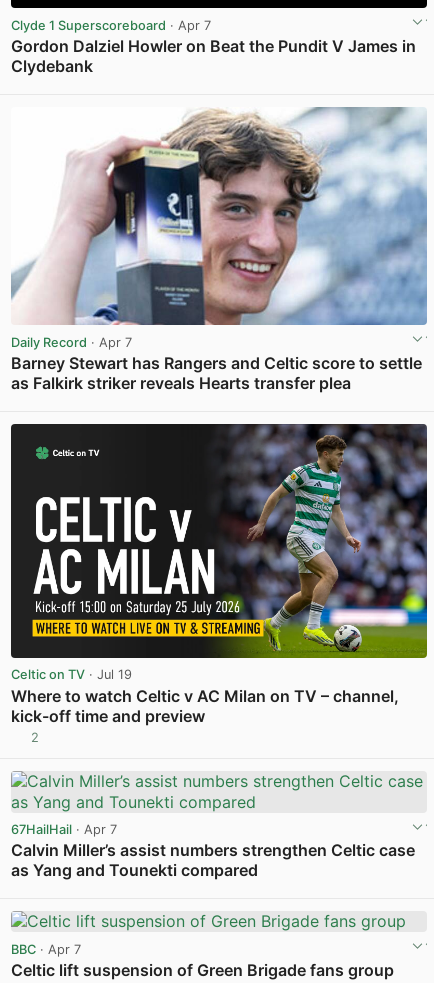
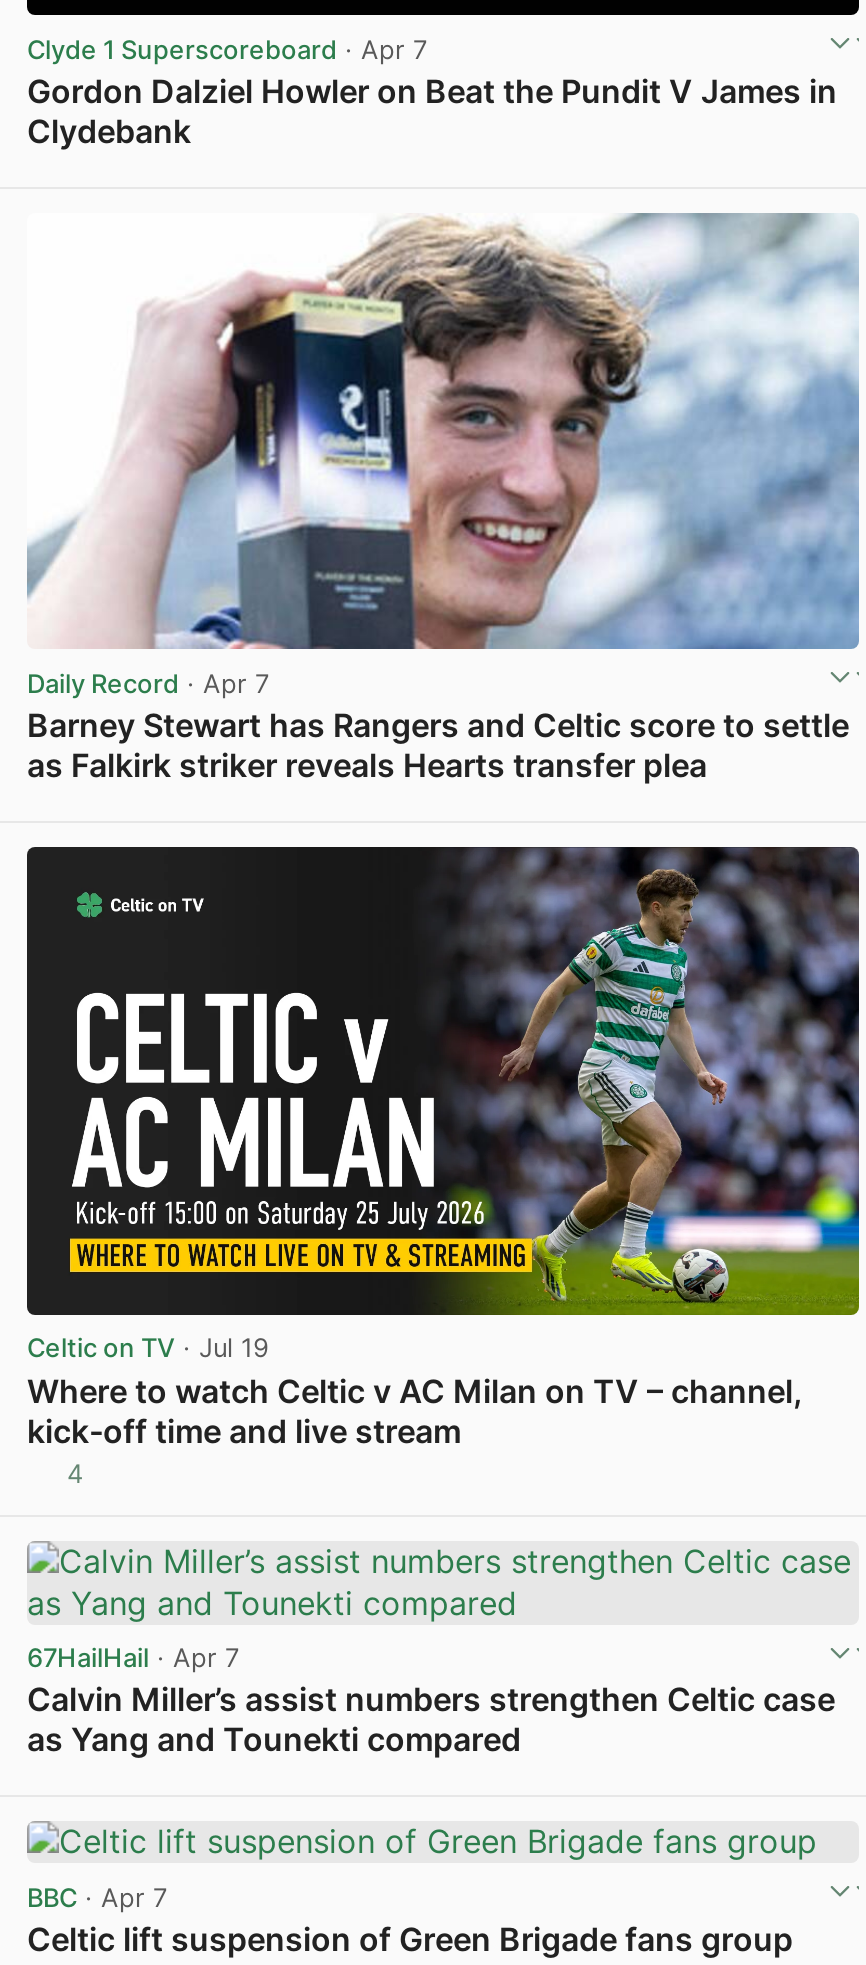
- kick-off time and preview
- 2
+ kick-off time and live stream
+ 4
